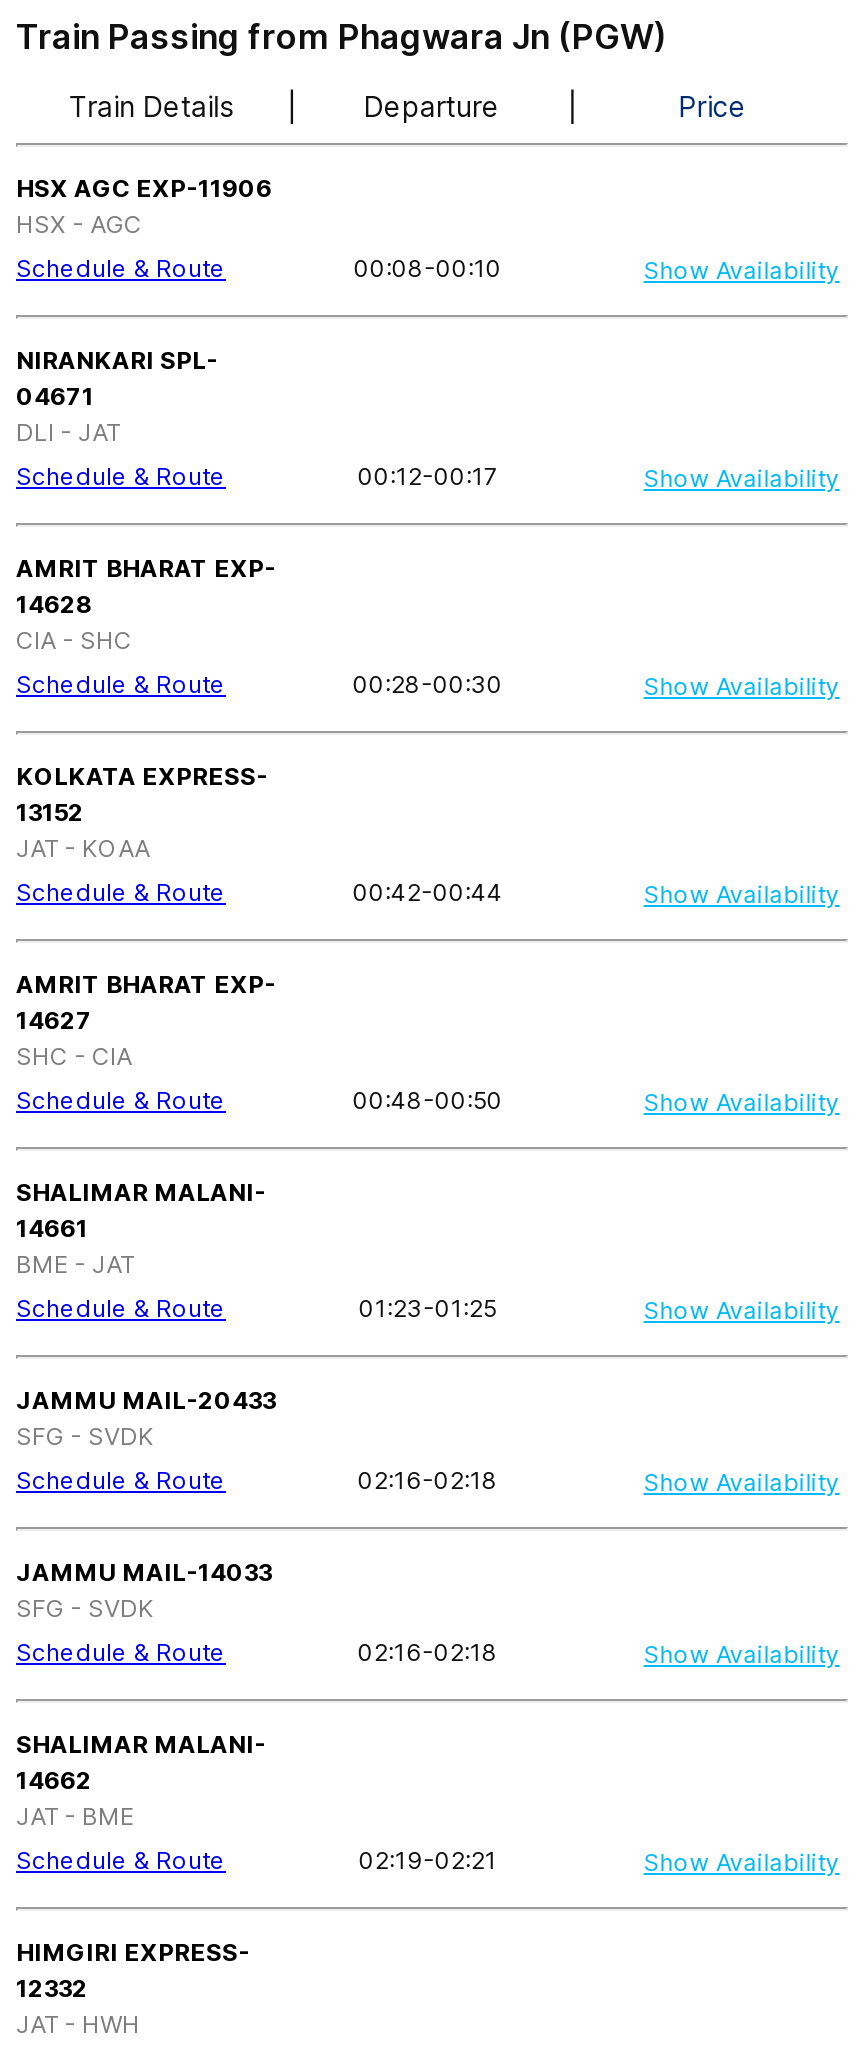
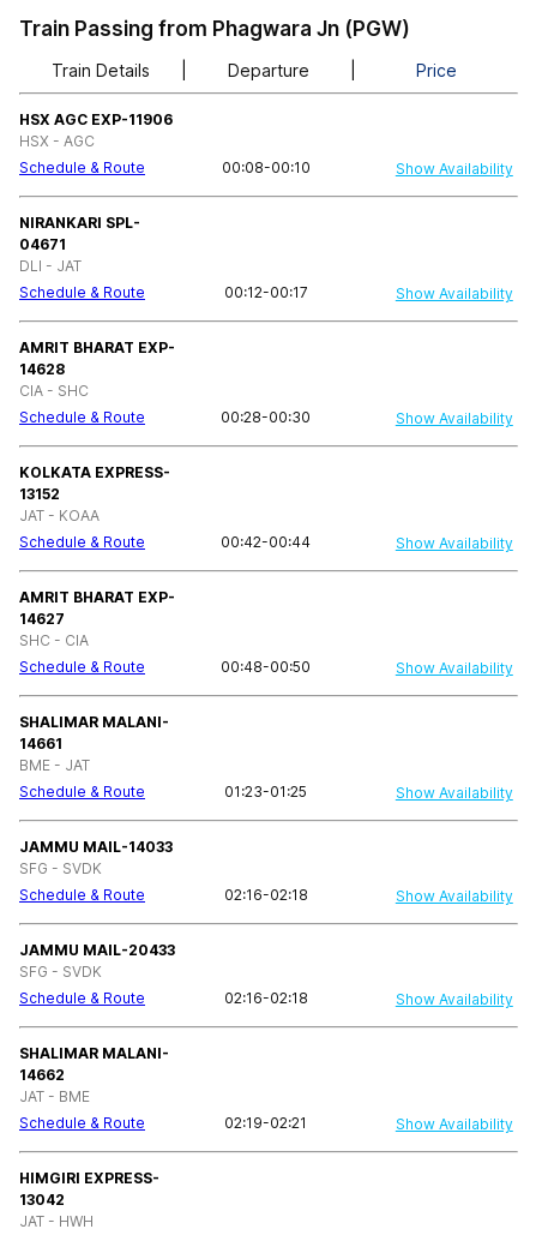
- JAMMU MAIL-20433
+ JAMMU MAIL-14033

- JAMMU MAIL-14033
+ JAMMU MAIL-20433

- 12332
+ 13042
